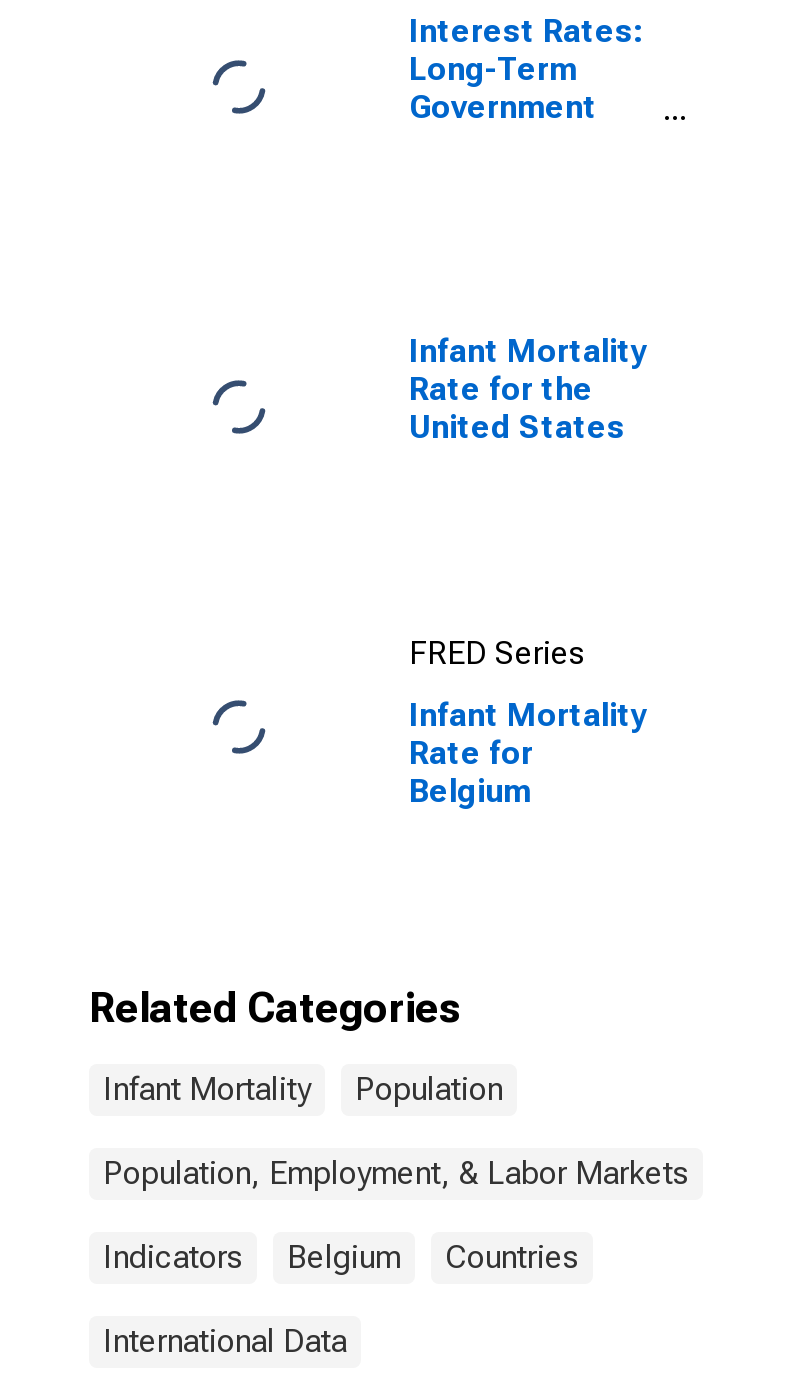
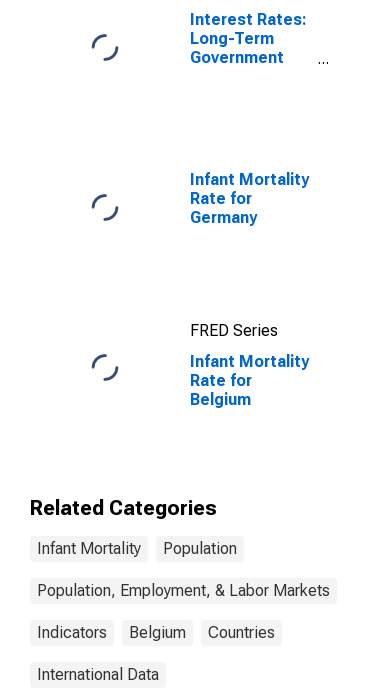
- Rate for the
- United States
+ Rate for
+ Germany
